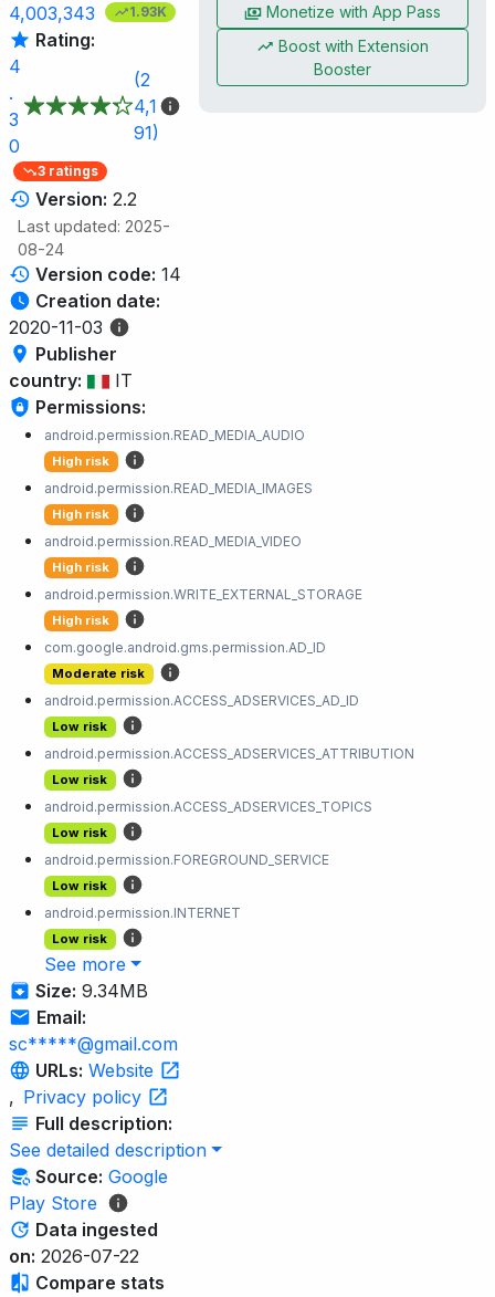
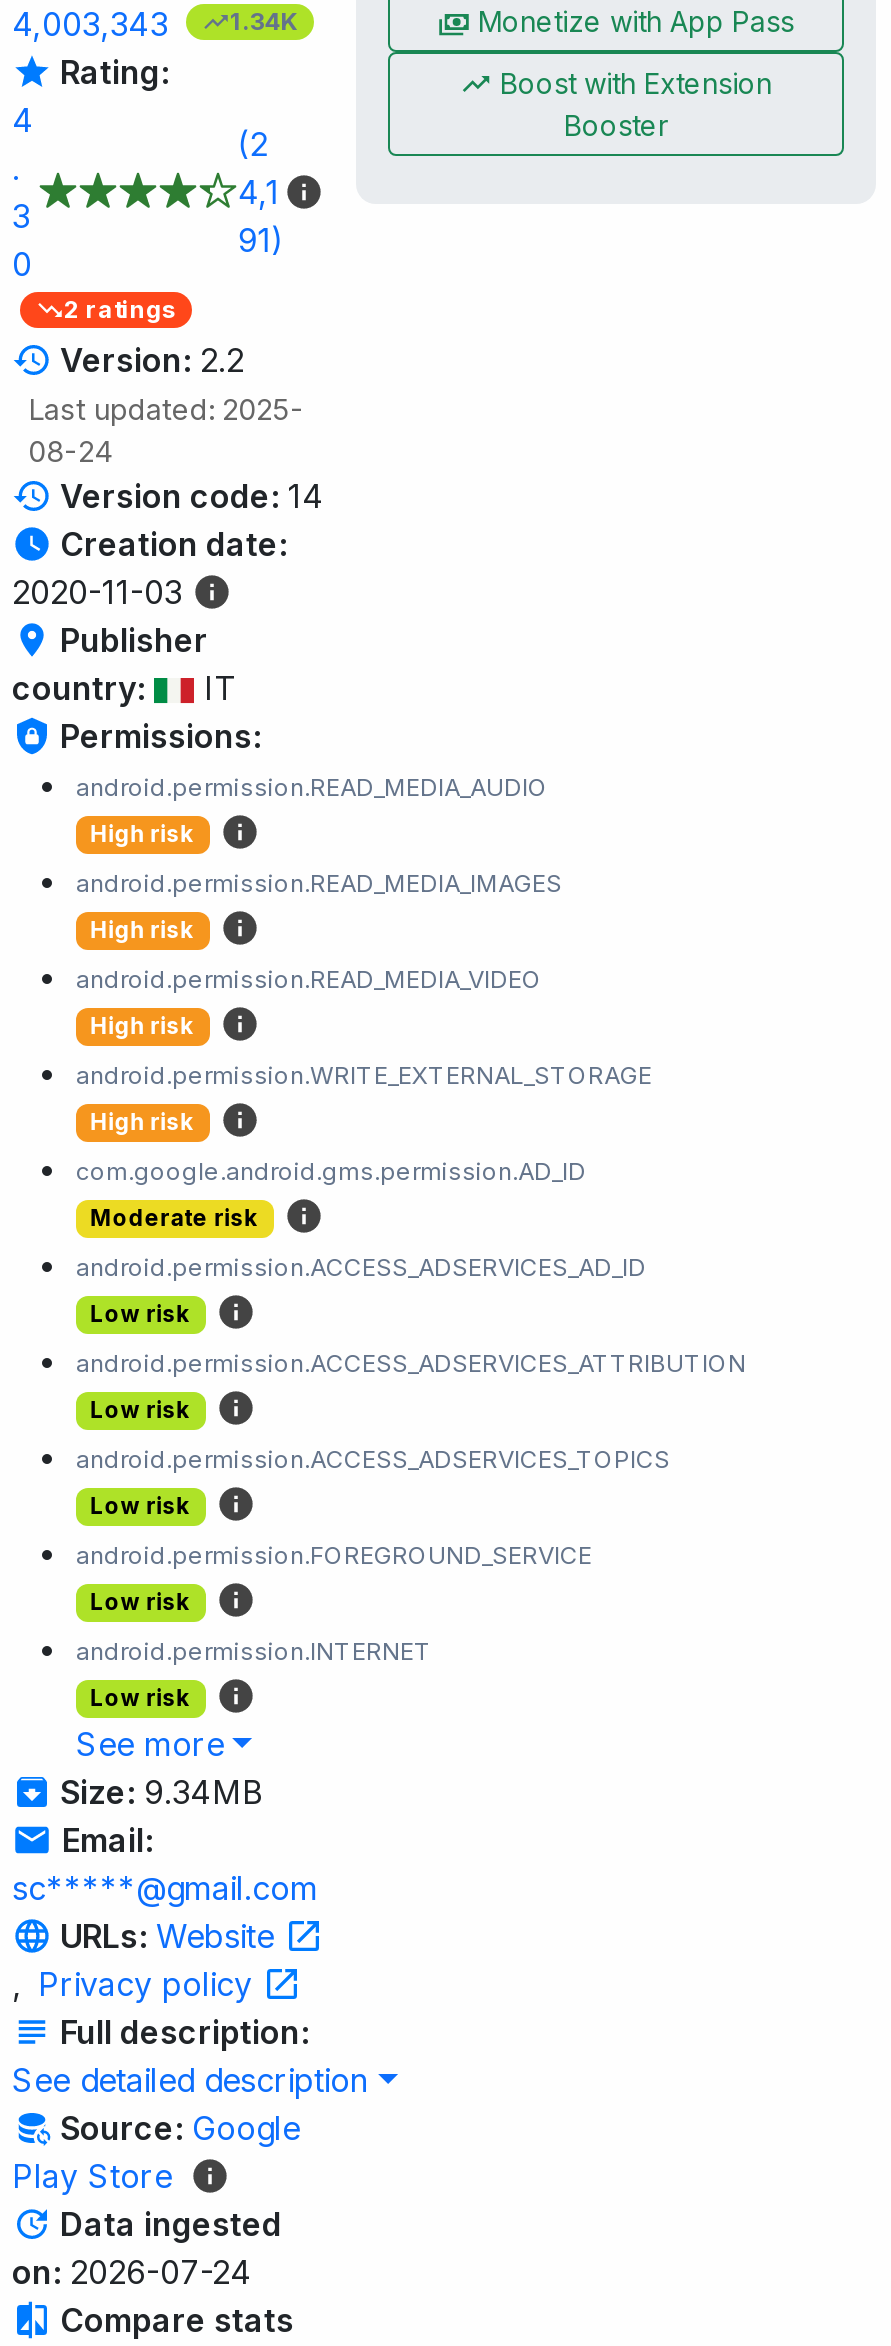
- 4,003,343 1.93K
+ 4,003,343 1.34K

- 3 ratings
+ 2 ratings

- on: 2026-07-22
+ on: 2026-07-24
